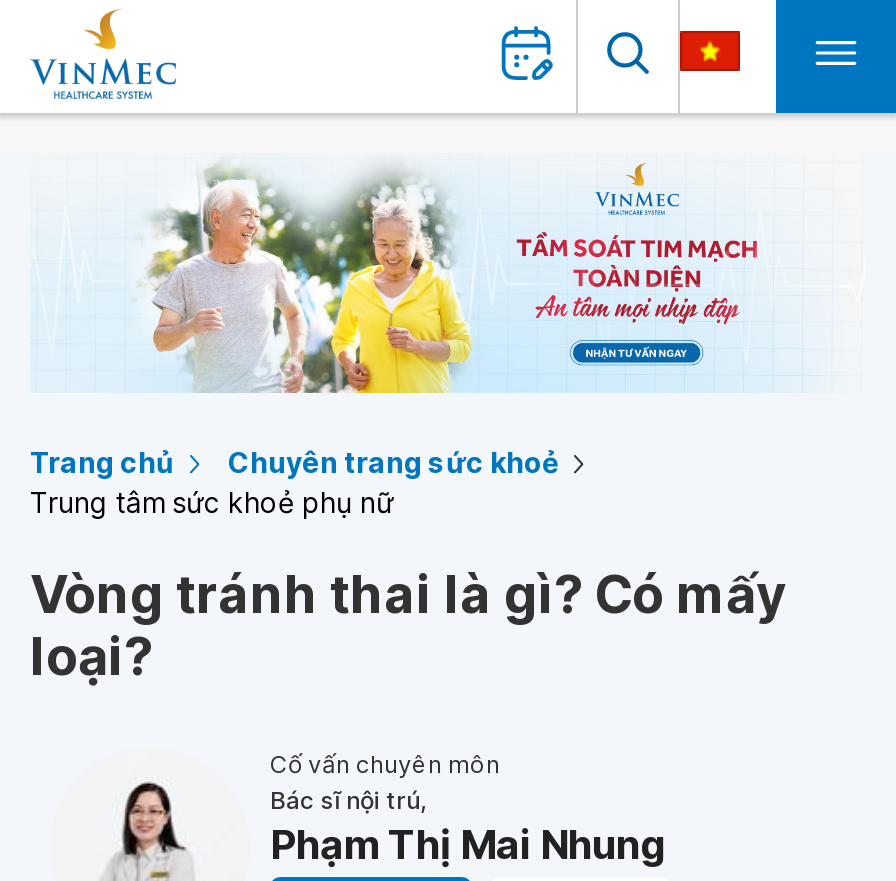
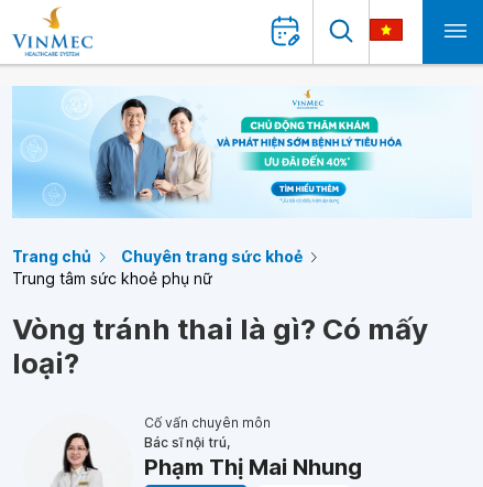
- [image]
+ [image]
